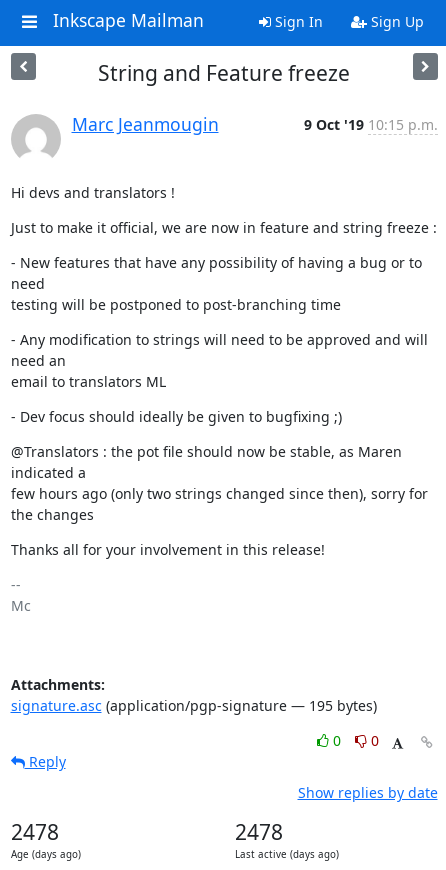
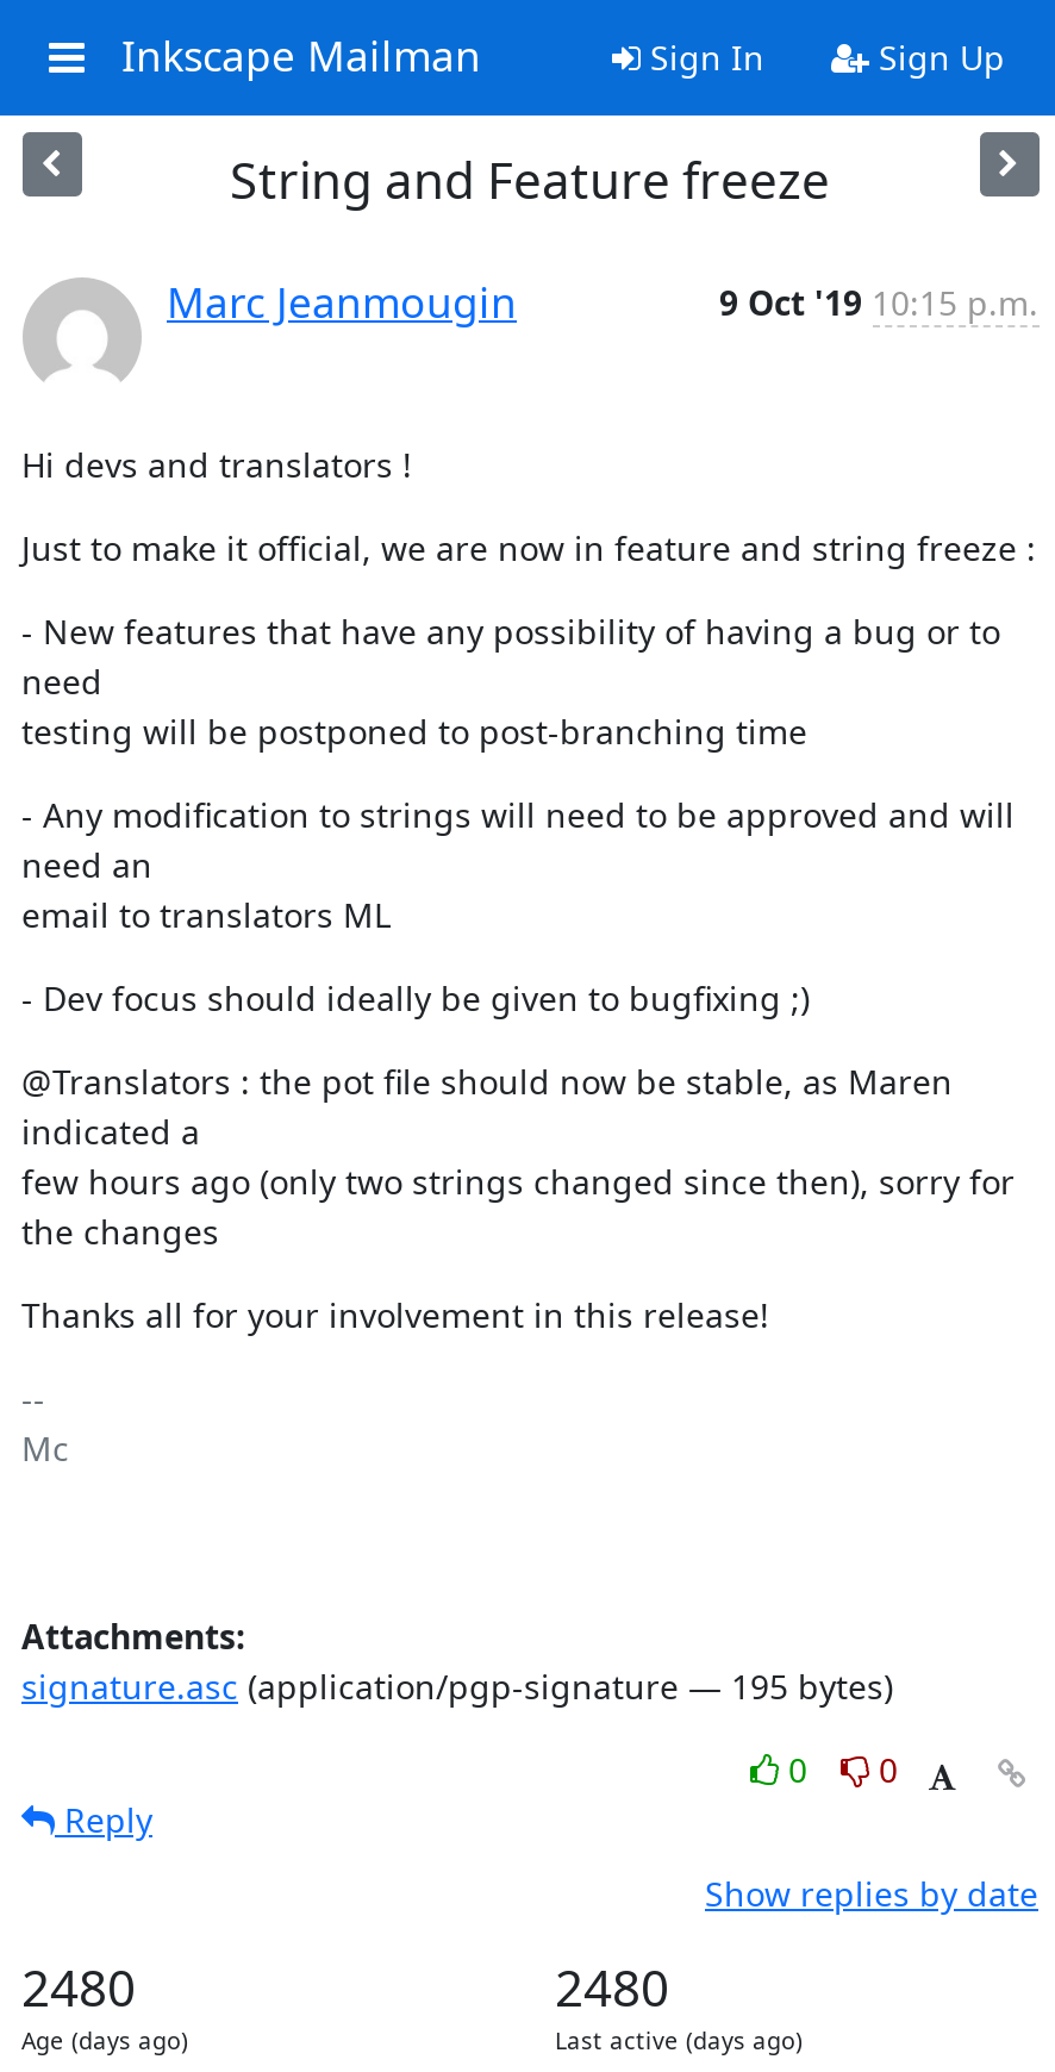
- 2478
+ 2480

- 2478
+ 2480
